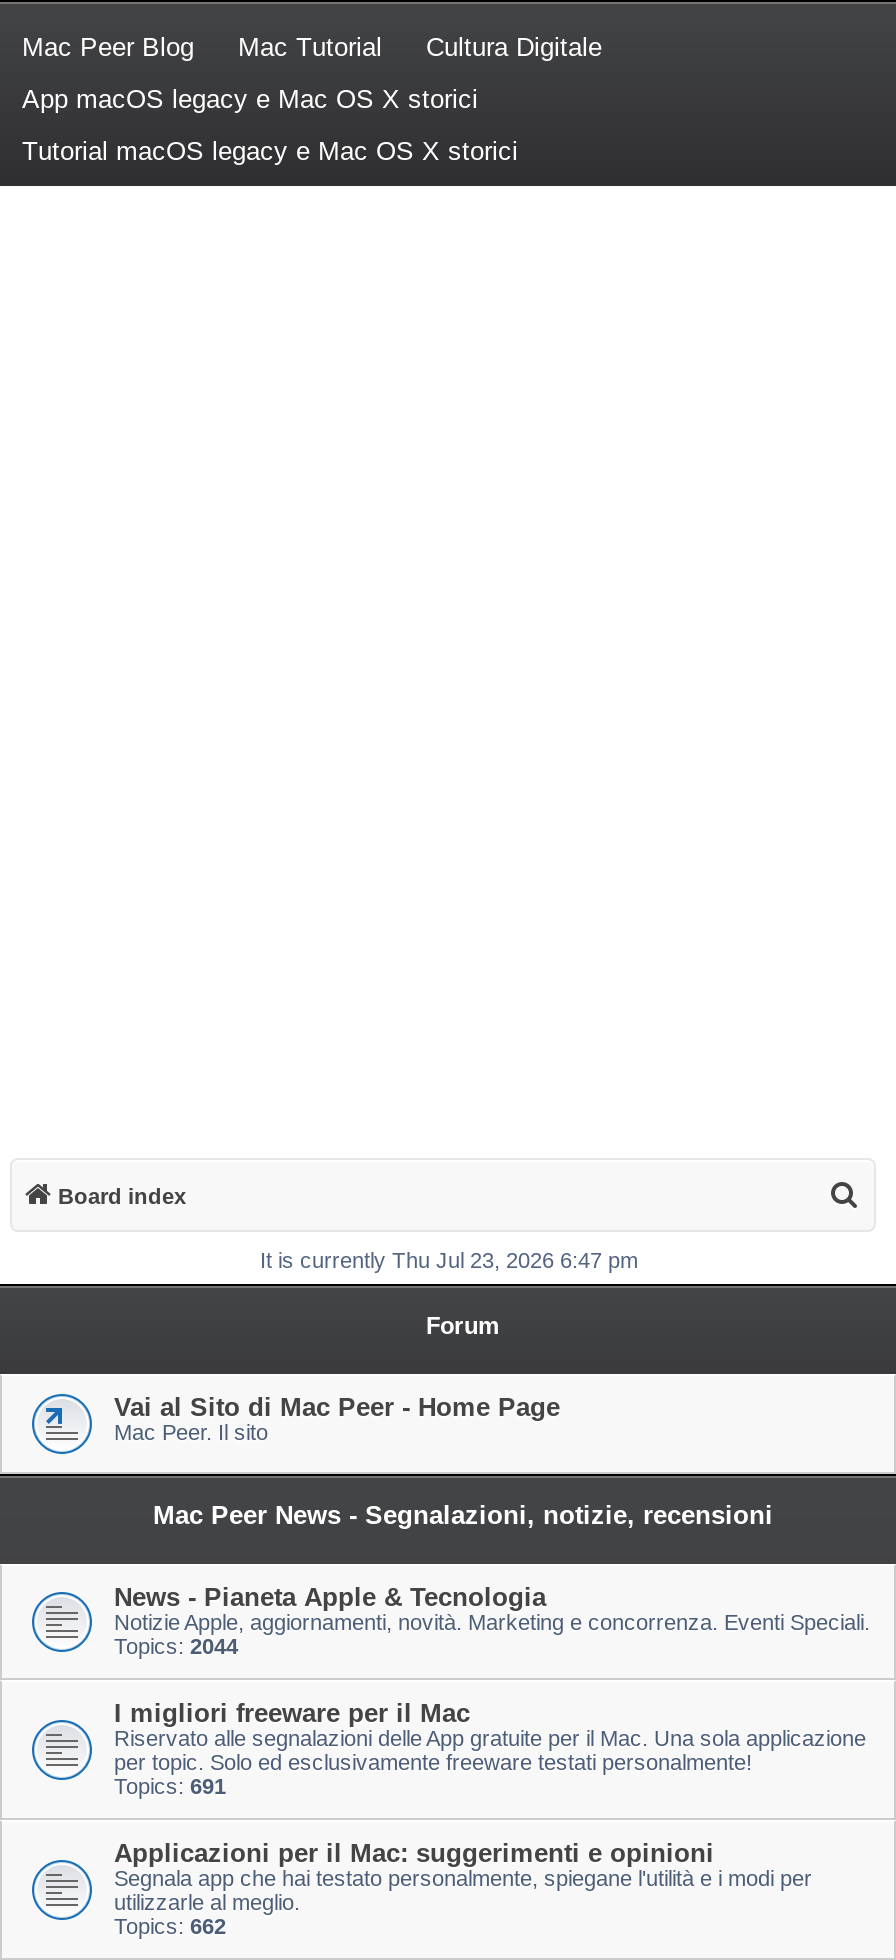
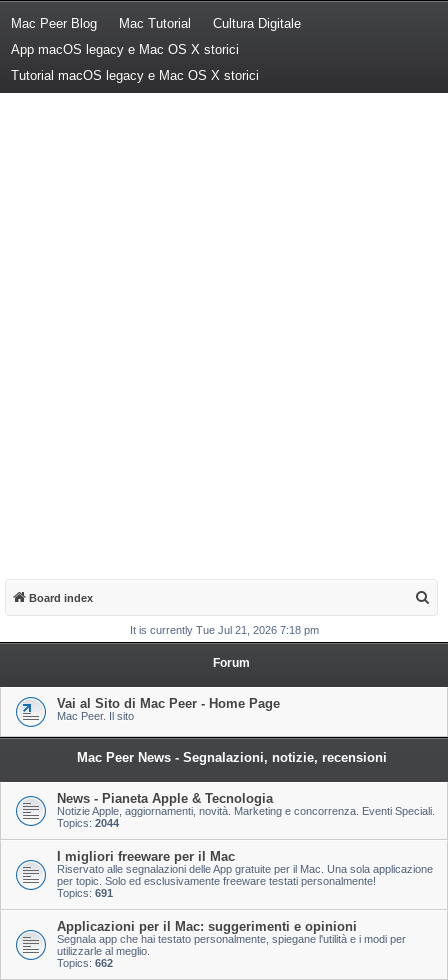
- It is currently Thu Jul 23, 2026 6:47 pm
+ It is currently Tue Jul 21, 2026 7:18 pm
